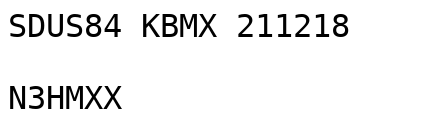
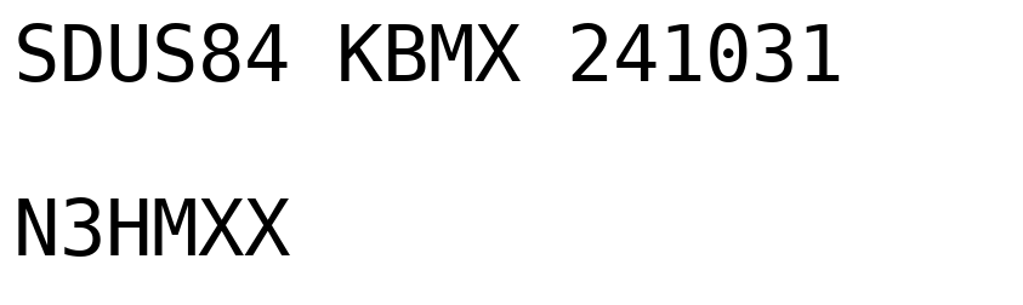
- SDUS84 KBMX 211218
+ SDUS84 KBMX 241031
